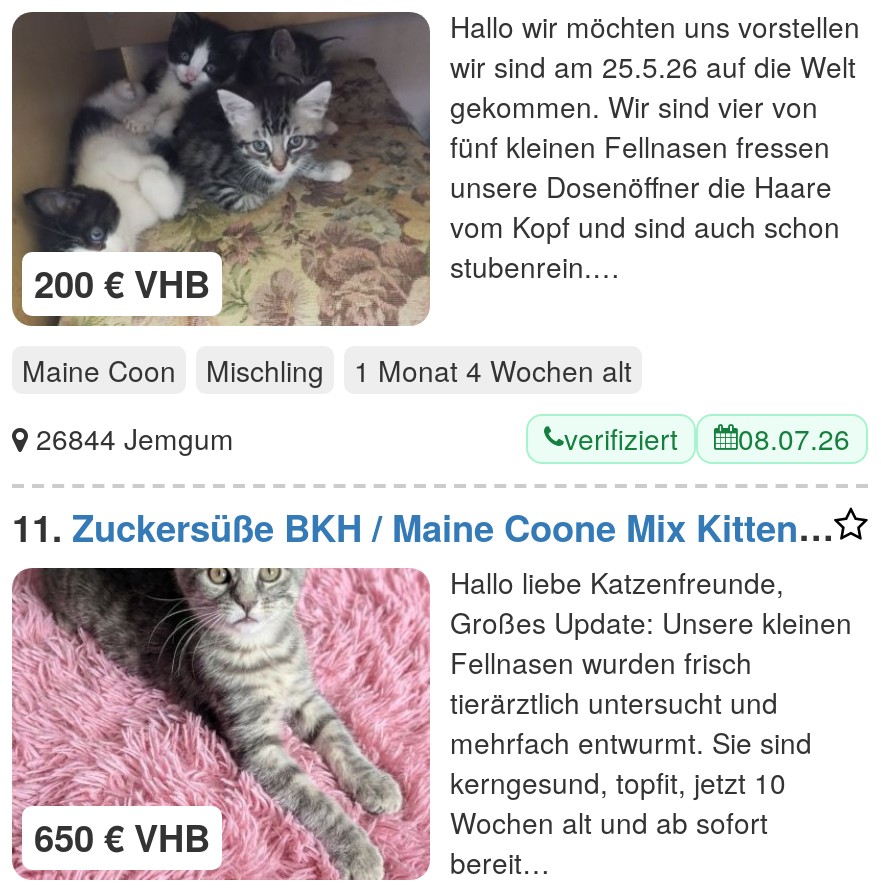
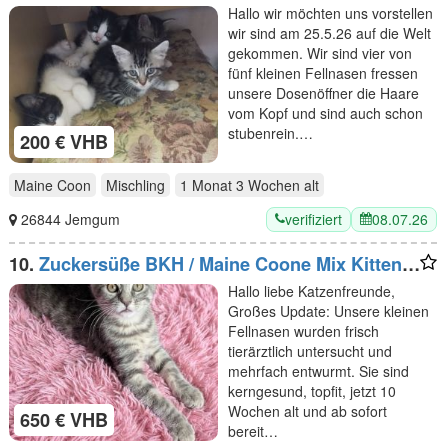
- 1 Monat 4 Wochen alt
+ 1 Monat 3 Wochen alt

- 11. Zuckersüße BKH / Maine Coone Mix Kitten
+ 10. Zuckersüße BKH / Maine Coone Mix Kitten
